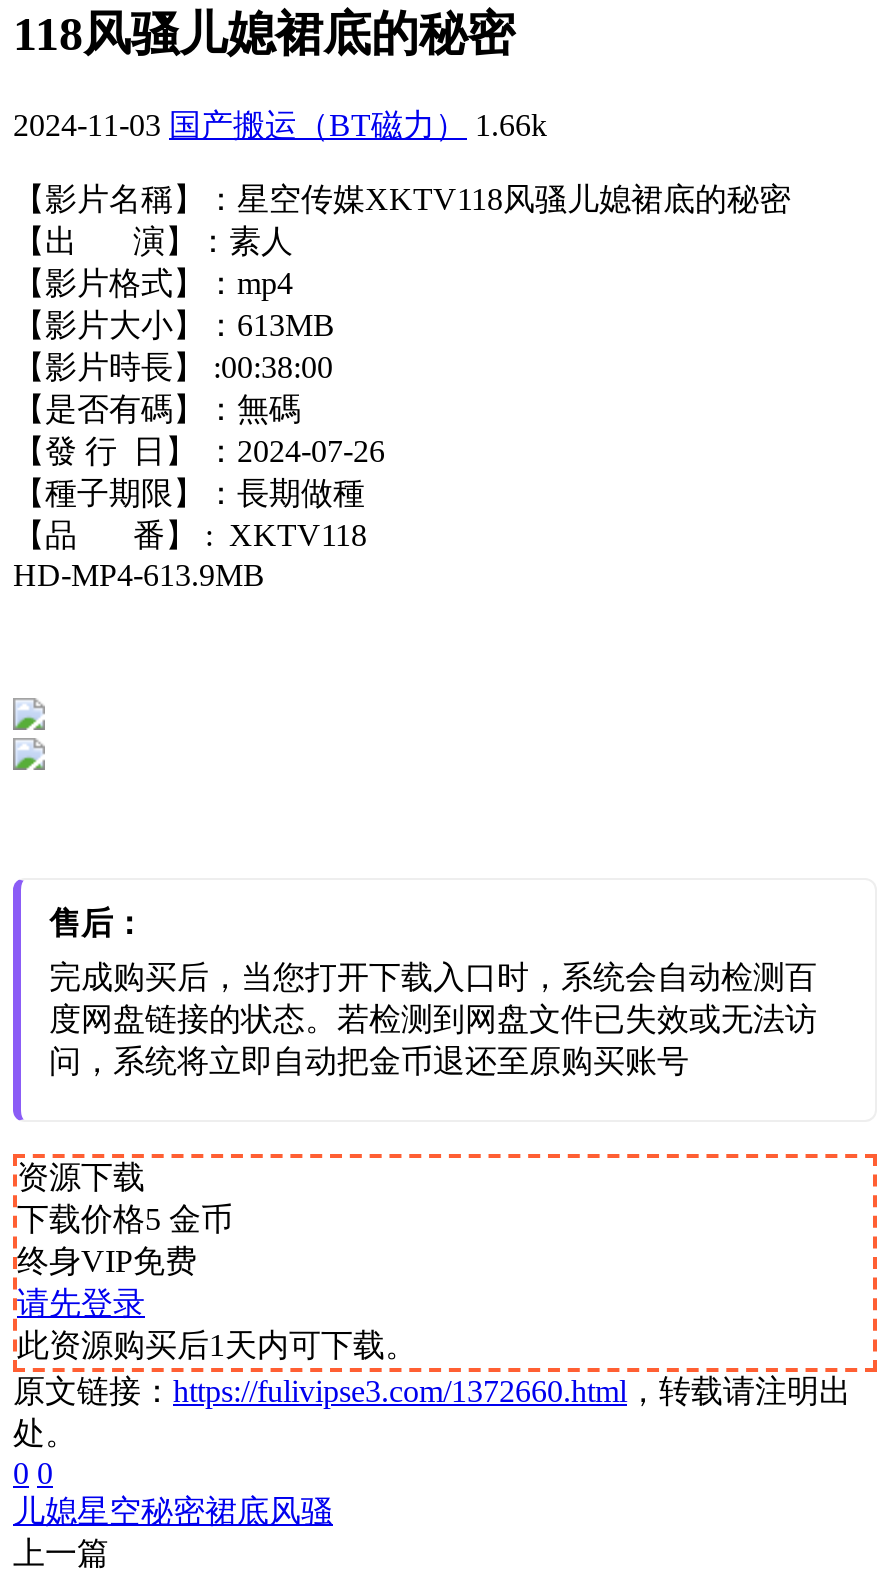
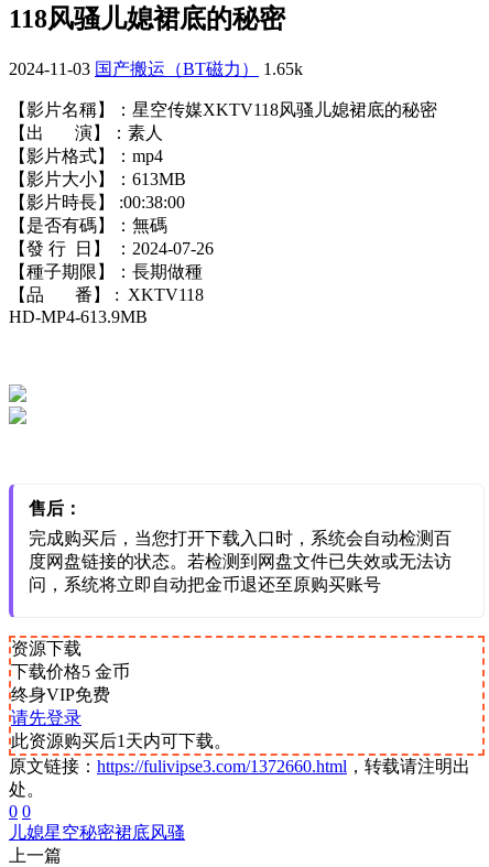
- 2024-11-03 国产搬运（BT磁力） 1.66k
+ 2024-11-03 国产搬运（BT磁力） 1.65k
